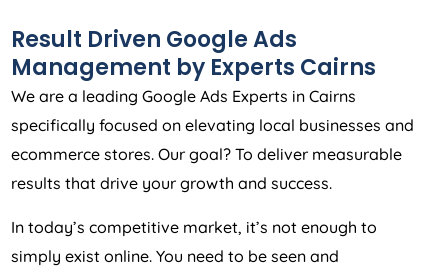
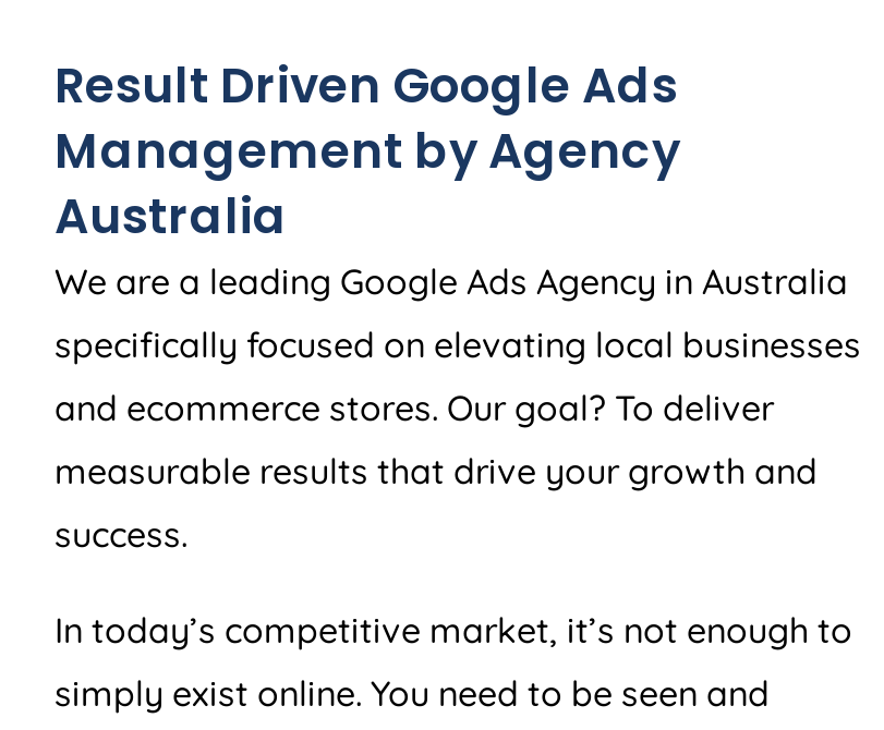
- Management by Experts Cairns
- We are a leading Google Ads Experts in Cairns
- specifically focused on elevating local businesses and
- ecommerce stores. Our goal? To deliver measurable
- results that drive your growth and success.
+ Management by Agency
+ Australia
+ We are a leading Google Ads Agency in Australia
+ specifically focused on elevating local businesses
+ and ecommerce stores. Our goal? To deliver
+ measurable results that drive your growth and
+ success.
